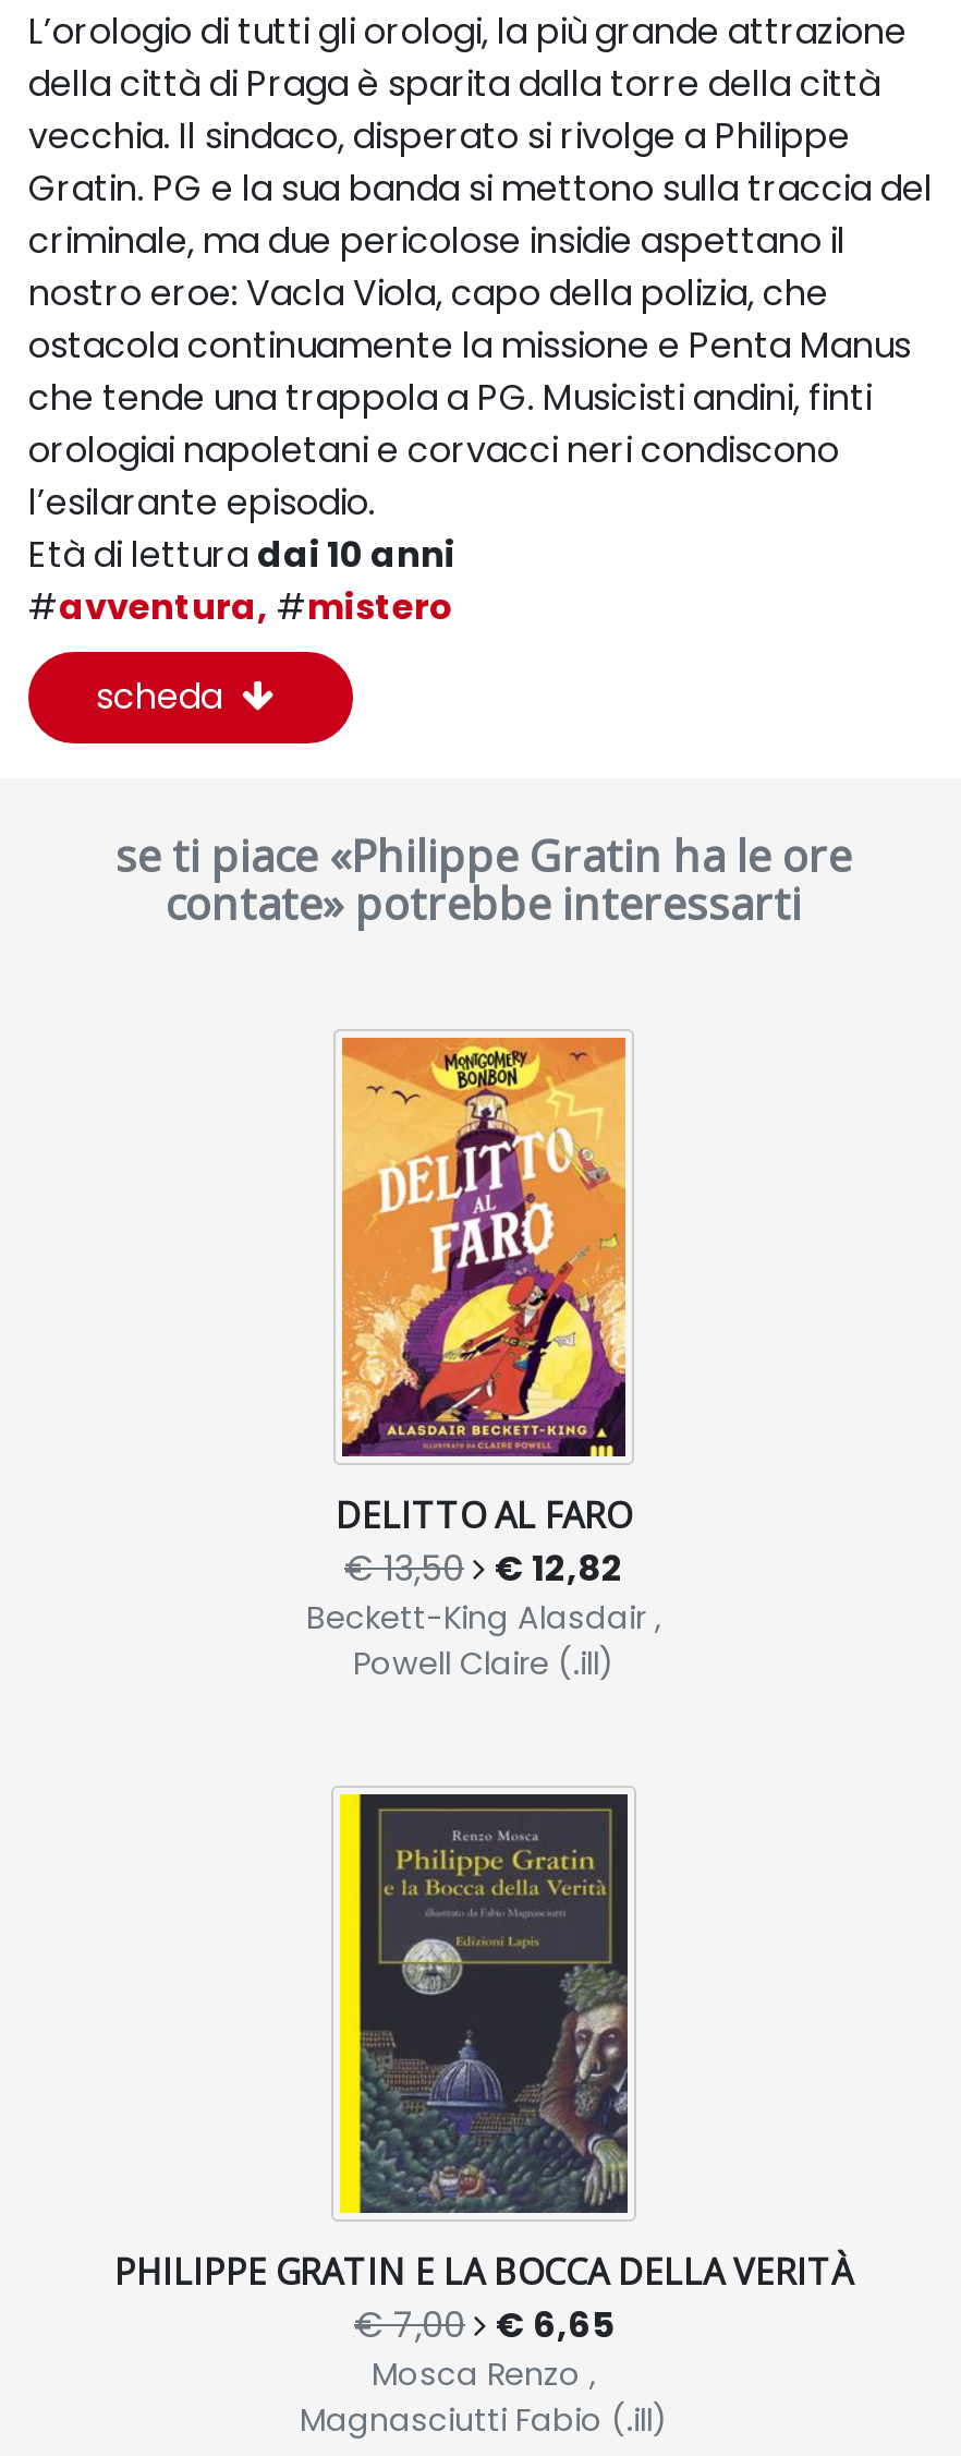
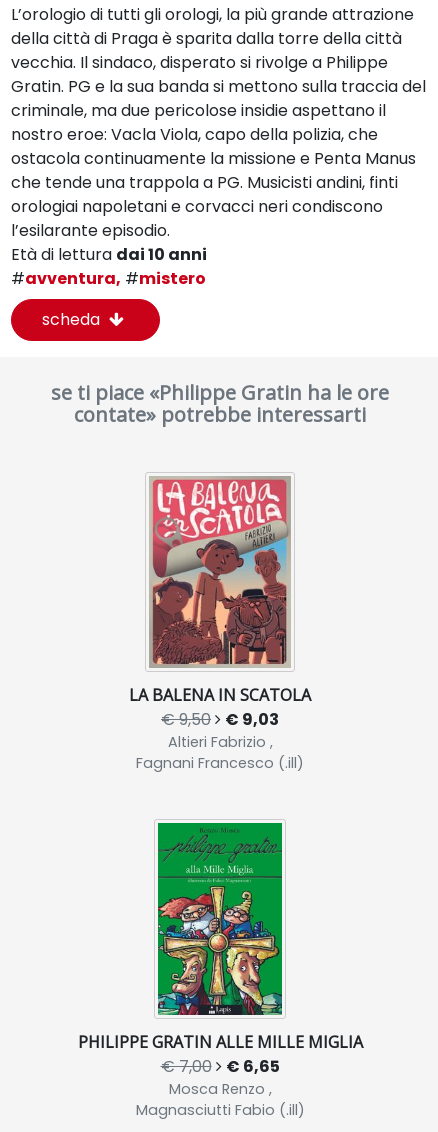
- [image]
- DELITTO AL FARO
- € 13,50
- € 12,82
- Beckett-King Alasdair ,
- Powell Claire (.ill)
+ [image]
+ LA BALENA IN SCATOLA
+ € 9,50
+ € 9,03
+ Altieri Fabrizio ,
+ Fagnani Francesco (.ill)

- [image]
- PHILIPPE GRATIN E LA BOCCA DELLA VERITÀ
+ [image]
+ PHILIPPE GRATIN ALLE MILLE MIGLIA
